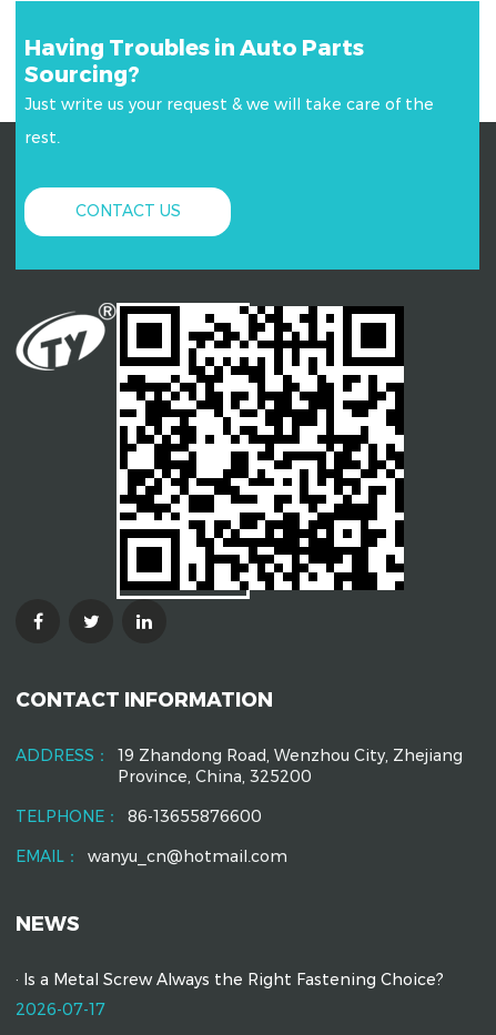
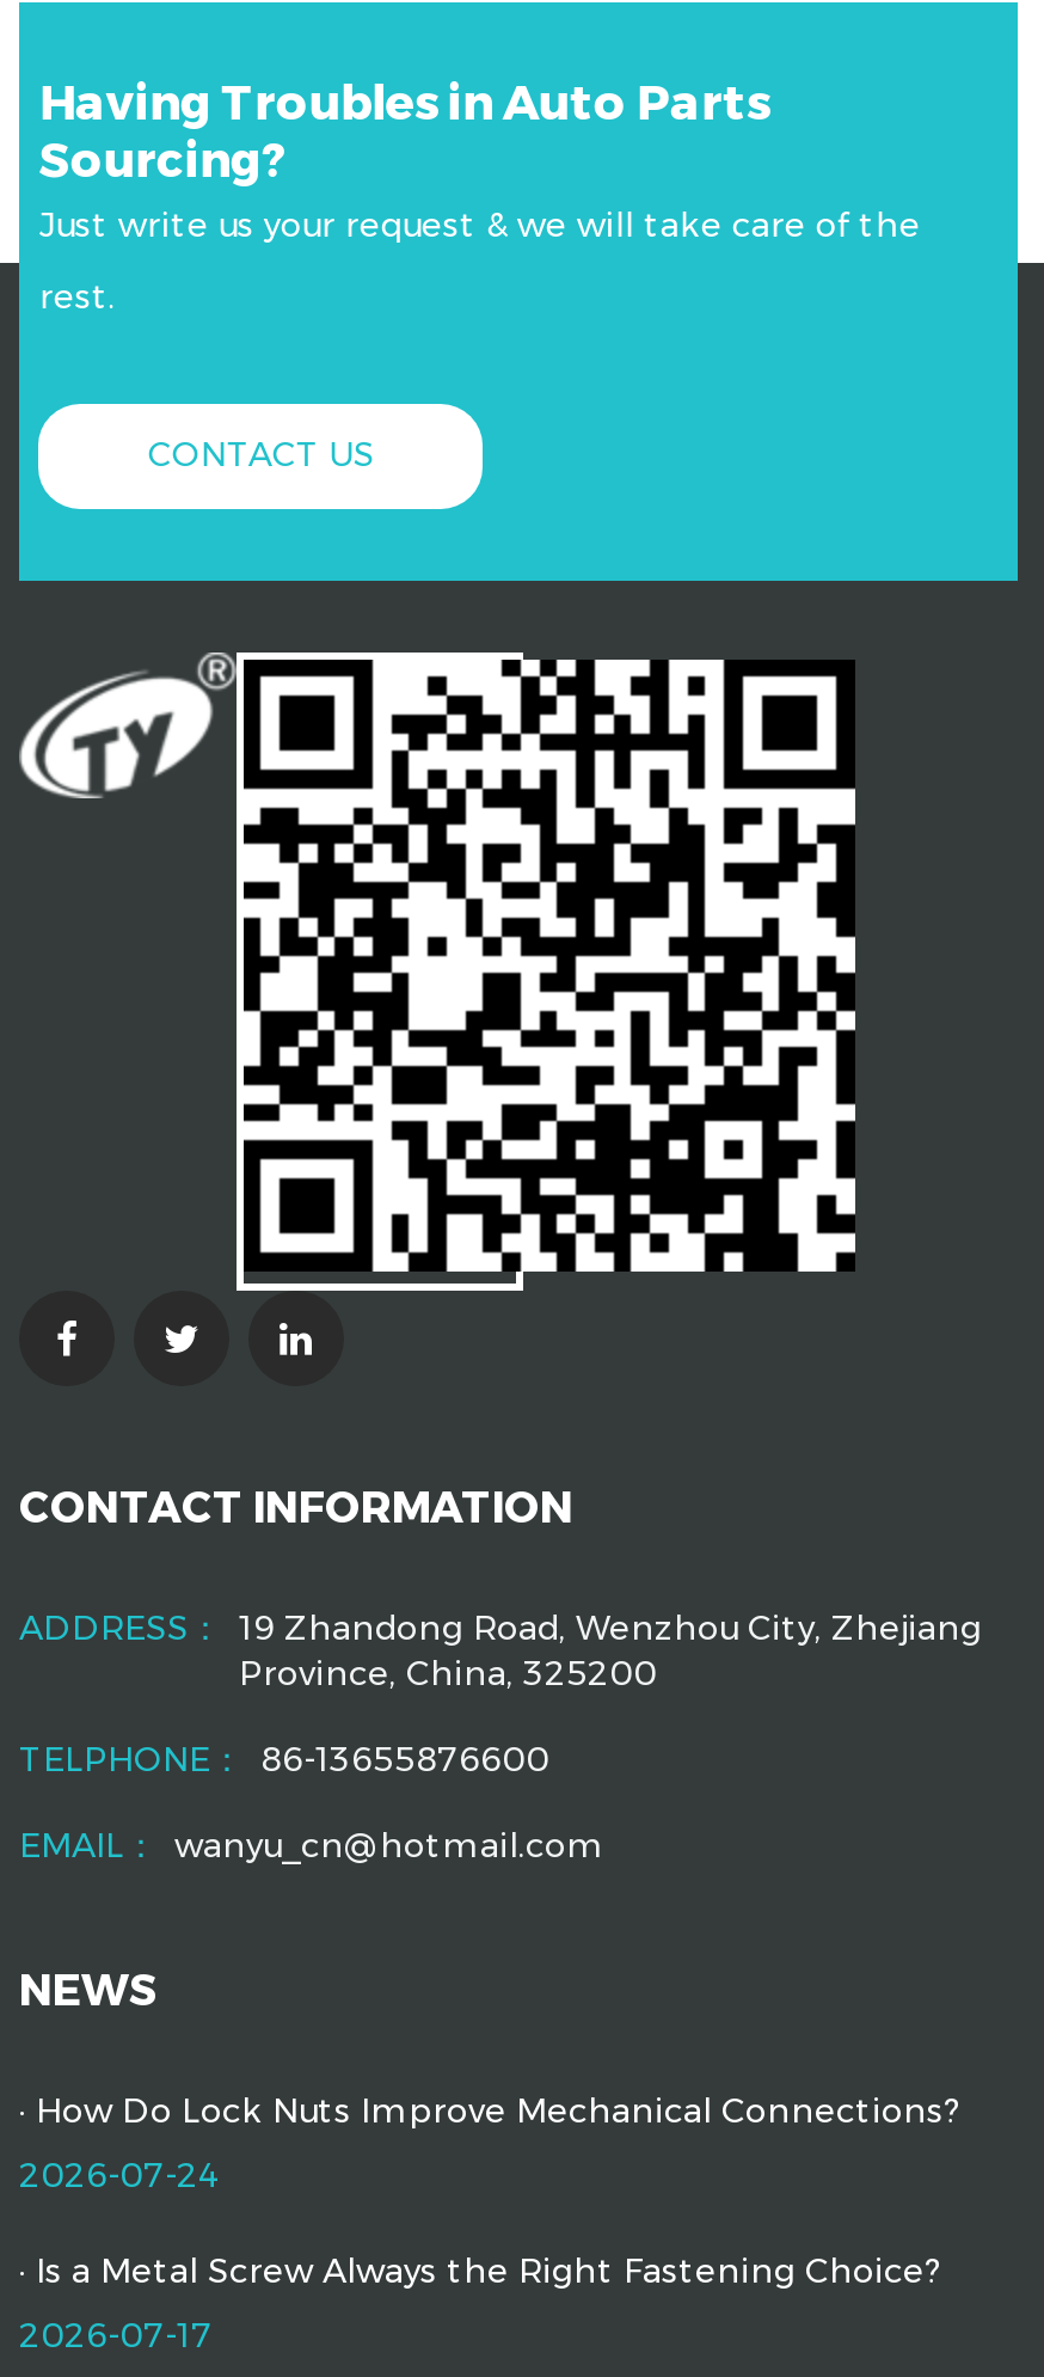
+ · How Do Lock Nuts Improve Mechanical Connections?
+ 2026-07-24
